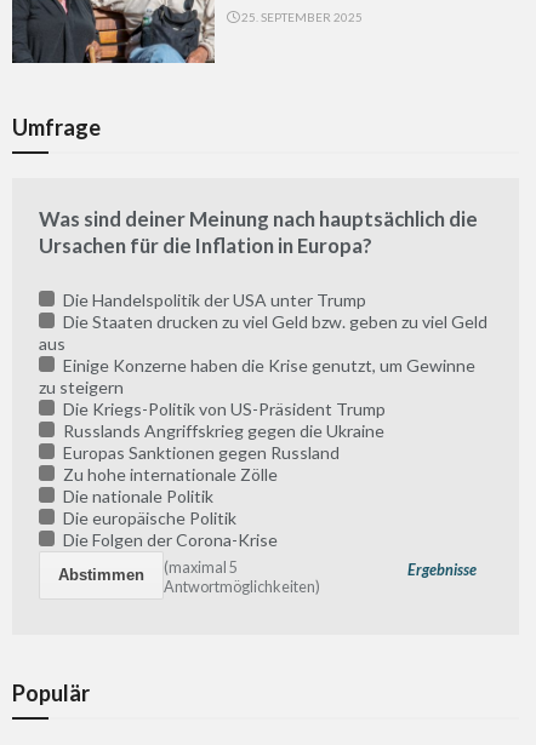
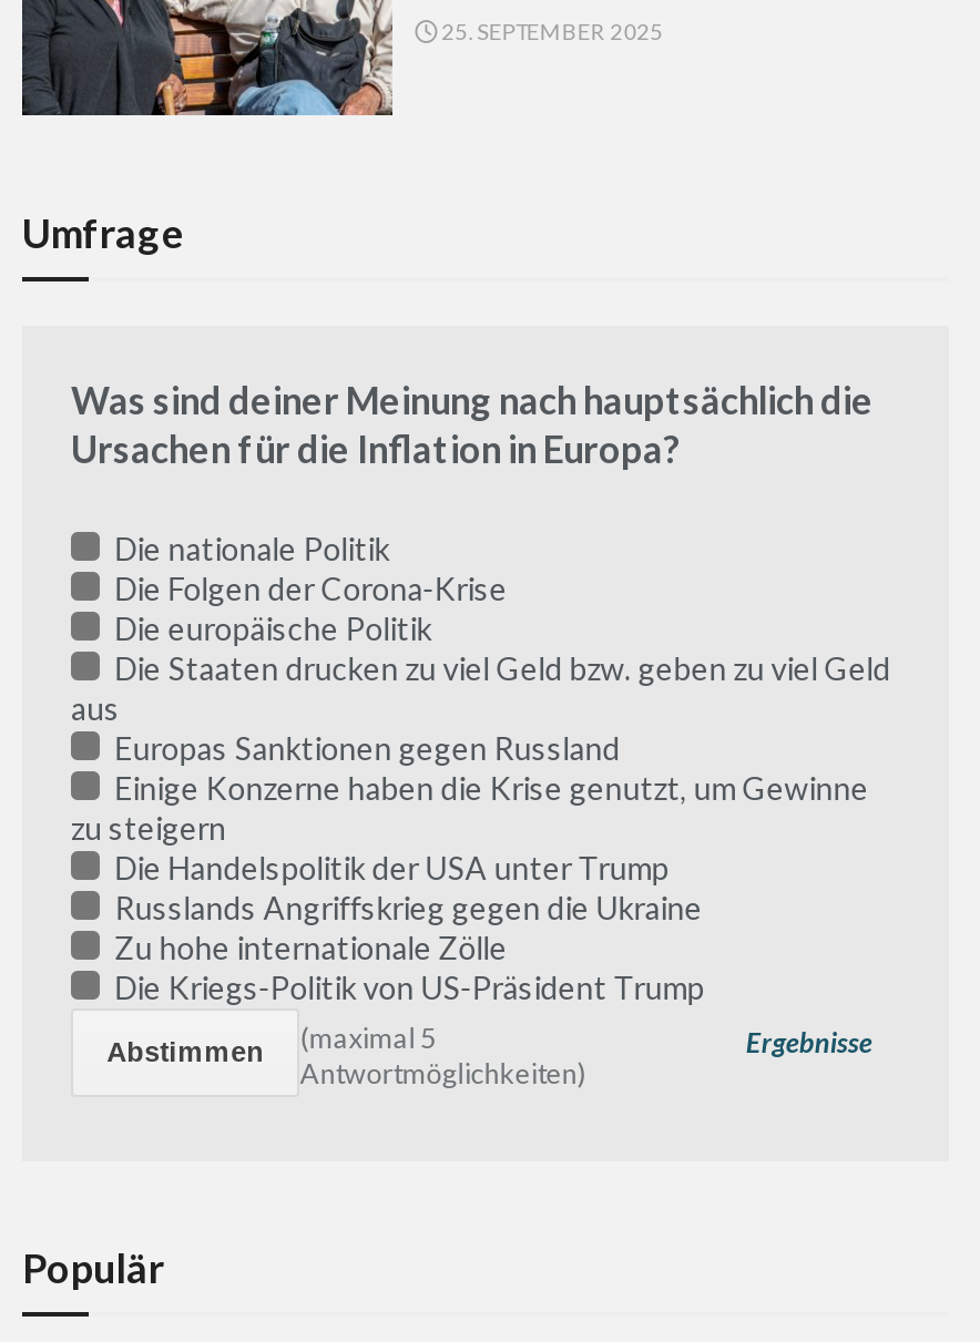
moved down: Die Handelspolitik der USA unter Trump

moved down: Die Staaten drucken zu viel Geld bzw. geben zu viel Geld | aus

moved down: Einige Konzerne haben die Krise genutzt, um Gewinne | zu steigern

moved down: Die Kriegs-Politik von US-Präsident Trump

moved up: Russlands Angriffskrieg gegen die Ukraine

moved up: Europas Sanktionen gegen Russland

moved up: Zu hohe internationale Zölle

moved up: Die nationale Politik | Die europäische Politik | Die Folgen der Corona-Krise
